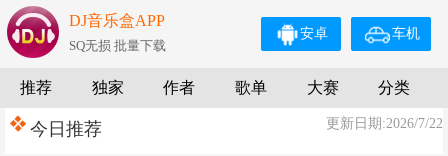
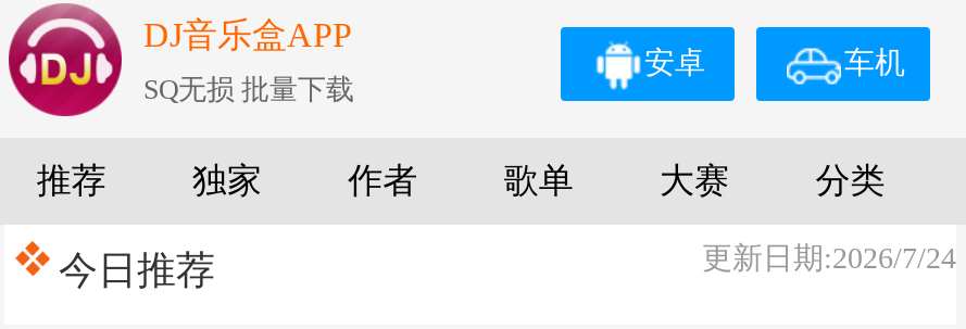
- 更新日期:2026/7/22
+ 更新日期:2026/7/24
